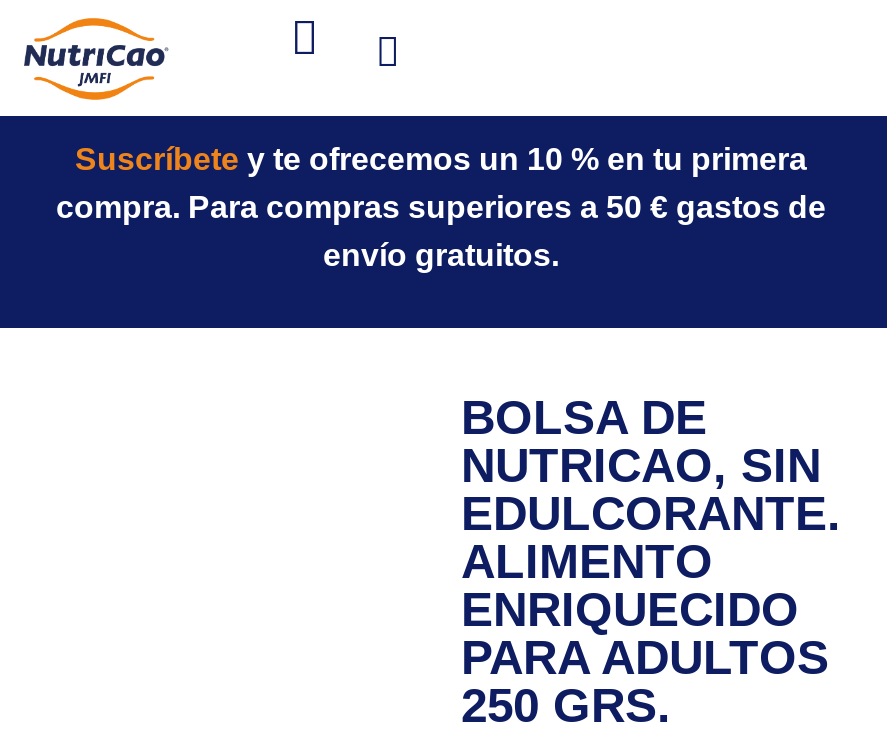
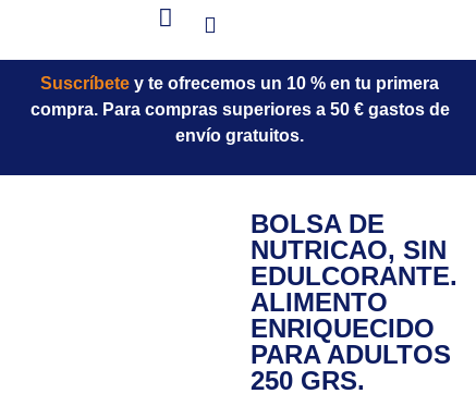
- [image]
